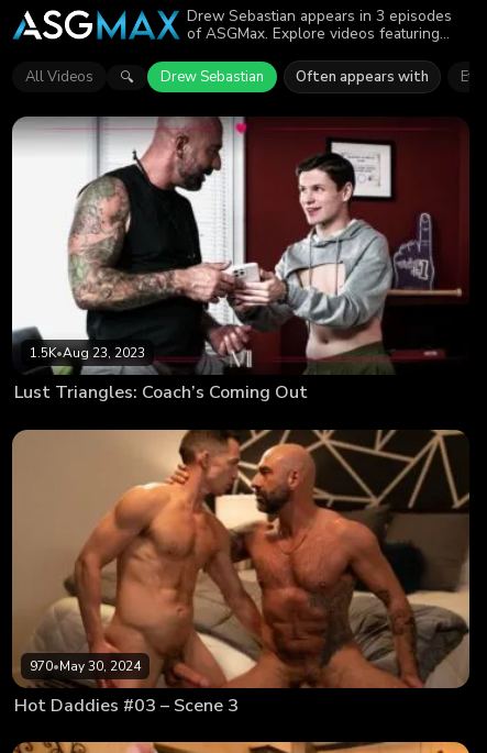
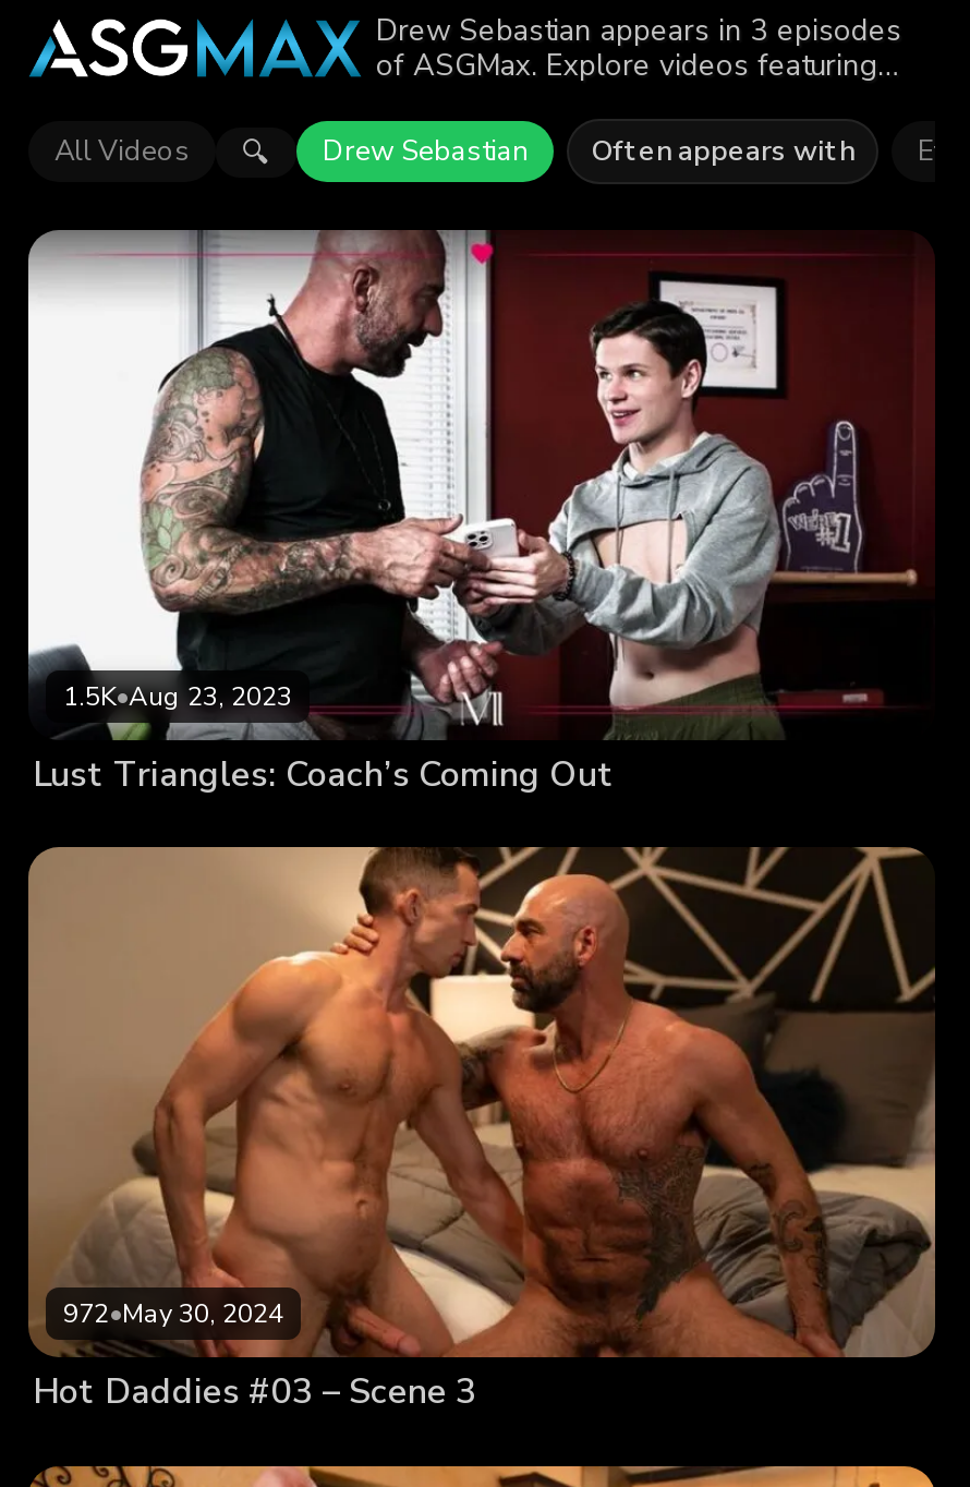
- 970•May 30, 2024
+ 972•May 30, 2024
